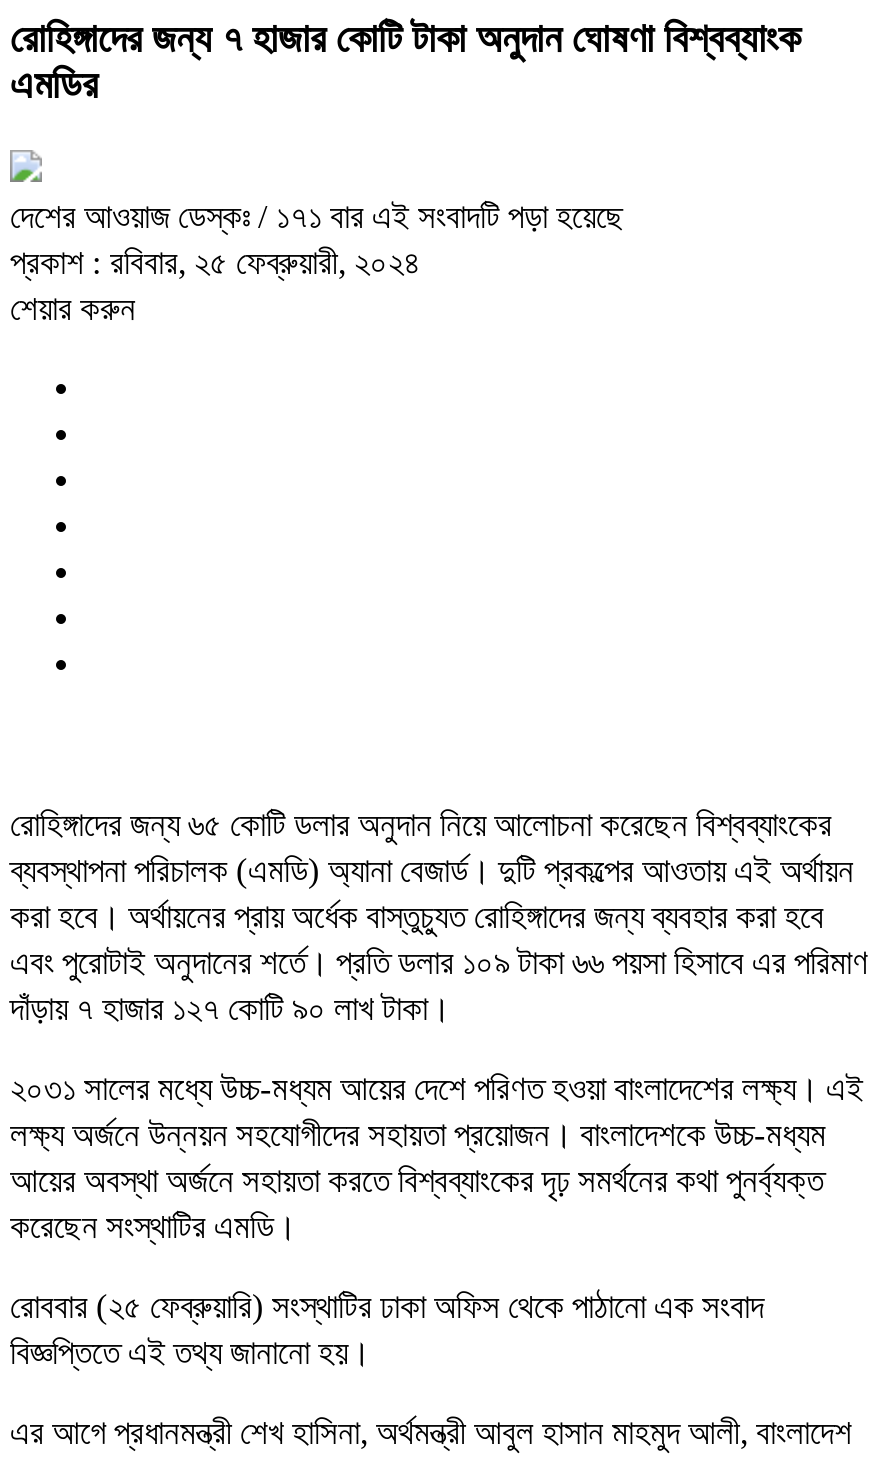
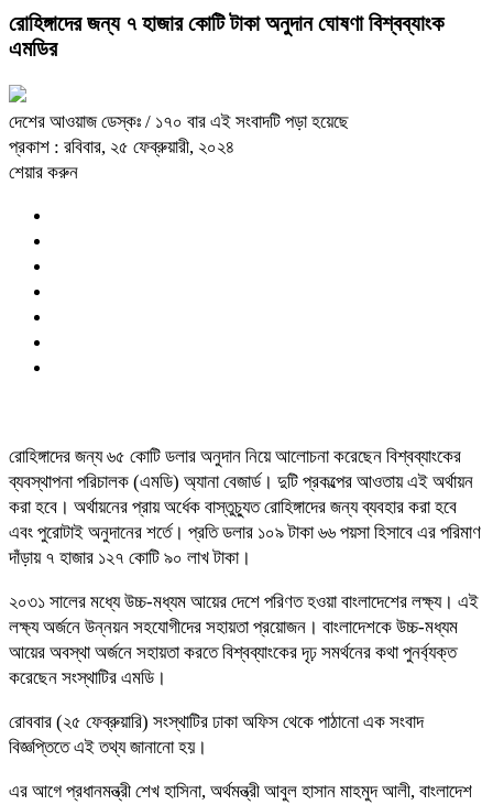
- দেশের আওয়াজ ডেস্কঃ / ১৭১ বার এই সংবাদটি পড়া হয়েছে
+ দেশের আওয়াজ ডেস্কঃ / ১৭০ বার এই সংবাদটি পড়া হয়েছে
